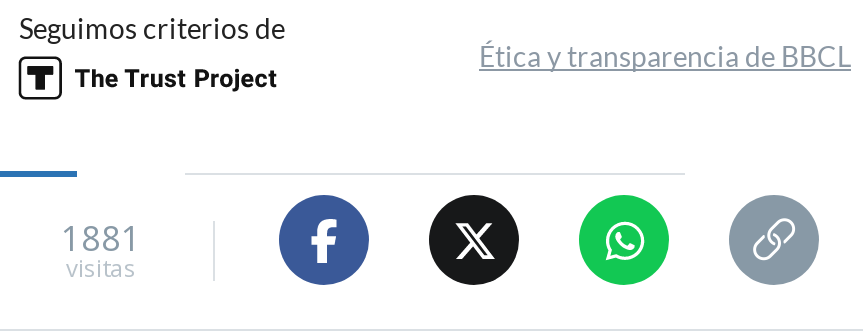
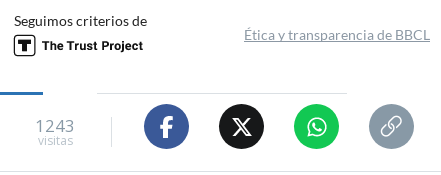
- 1881
+ 1243
